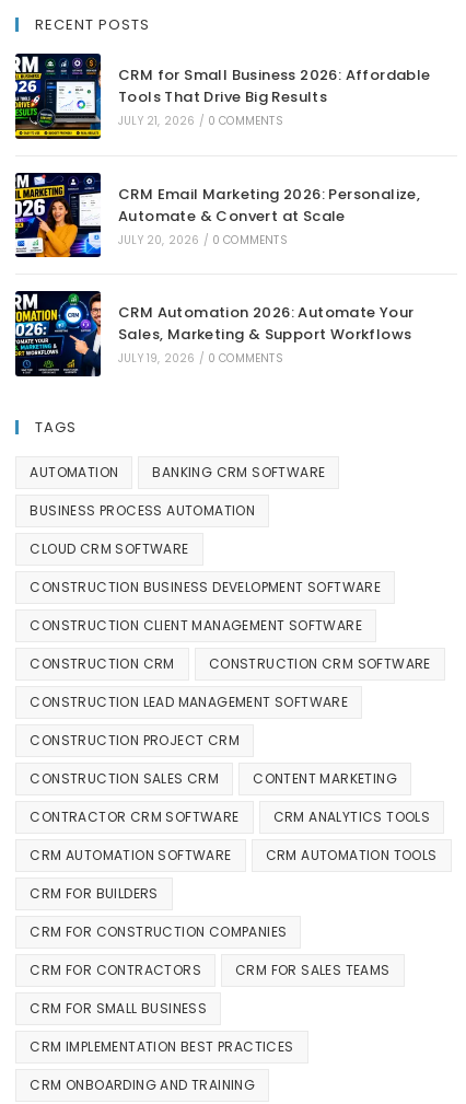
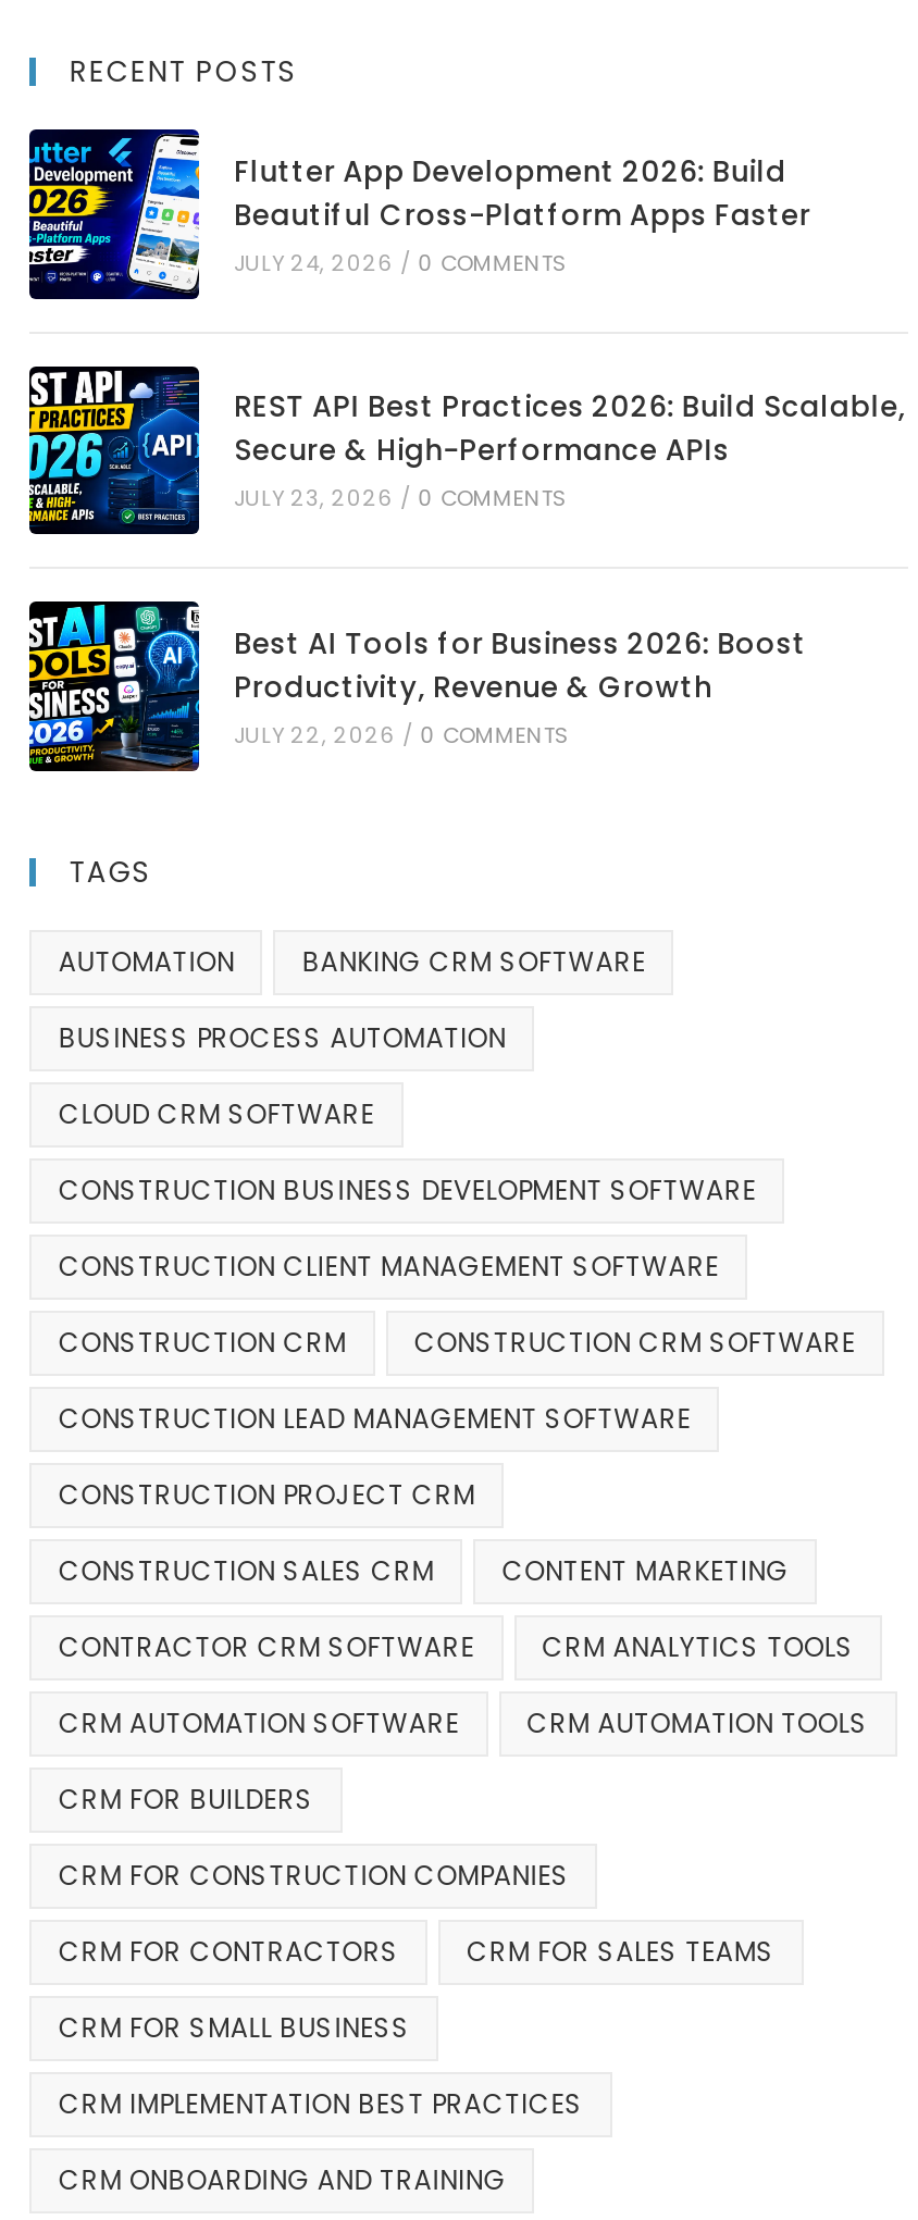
- [image]
- CRM for Small Business 2026: Affordable
- Tools That Drive Big Results
- JULY 21, 2026 / 0 COMMENTS
+ [image]
+ Flutter App Development 2026: Build
+ Beautiful Cross-Platform Apps Faster
+ JULY 24, 2026 / 0 COMMENTS

- [image]
- CRM Email Marketing 2026: Personalize,
- Automate & Convert at Scale
- JULY 20, 2026 / 0 COMMENTS
+ [image]
+ REST API Best Practices 2026: Build Scalable,
+ Secure & High-Performance APIs
+ JULY 23, 2026 / 0 COMMENTS

- [image]
- CRM Automation 2026: Automate Your
- Sales, Marketing & Support Workflows
- JULY 19, 2026 / 0 COMMENTS
+ [image]
+ Best AI Tools for Business 2026: Boost
+ Productivity, Revenue & Growth
+ JULY 22, 2026 / 0 COMMENTS
